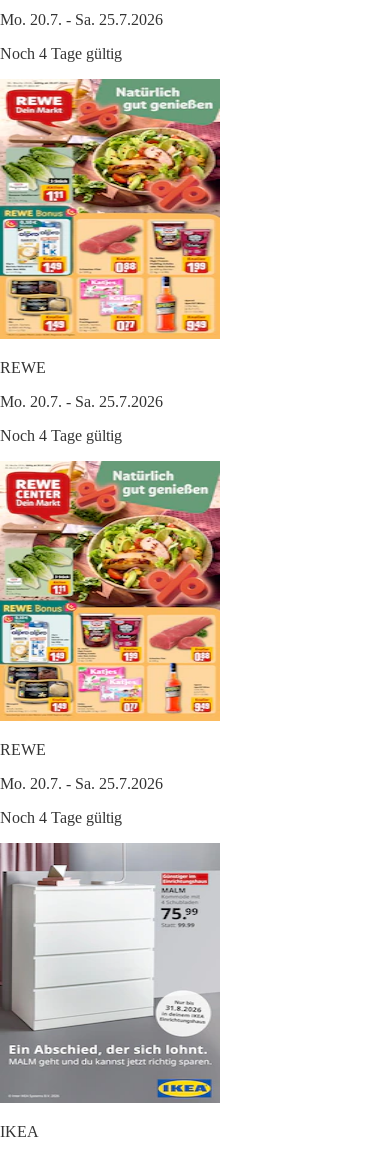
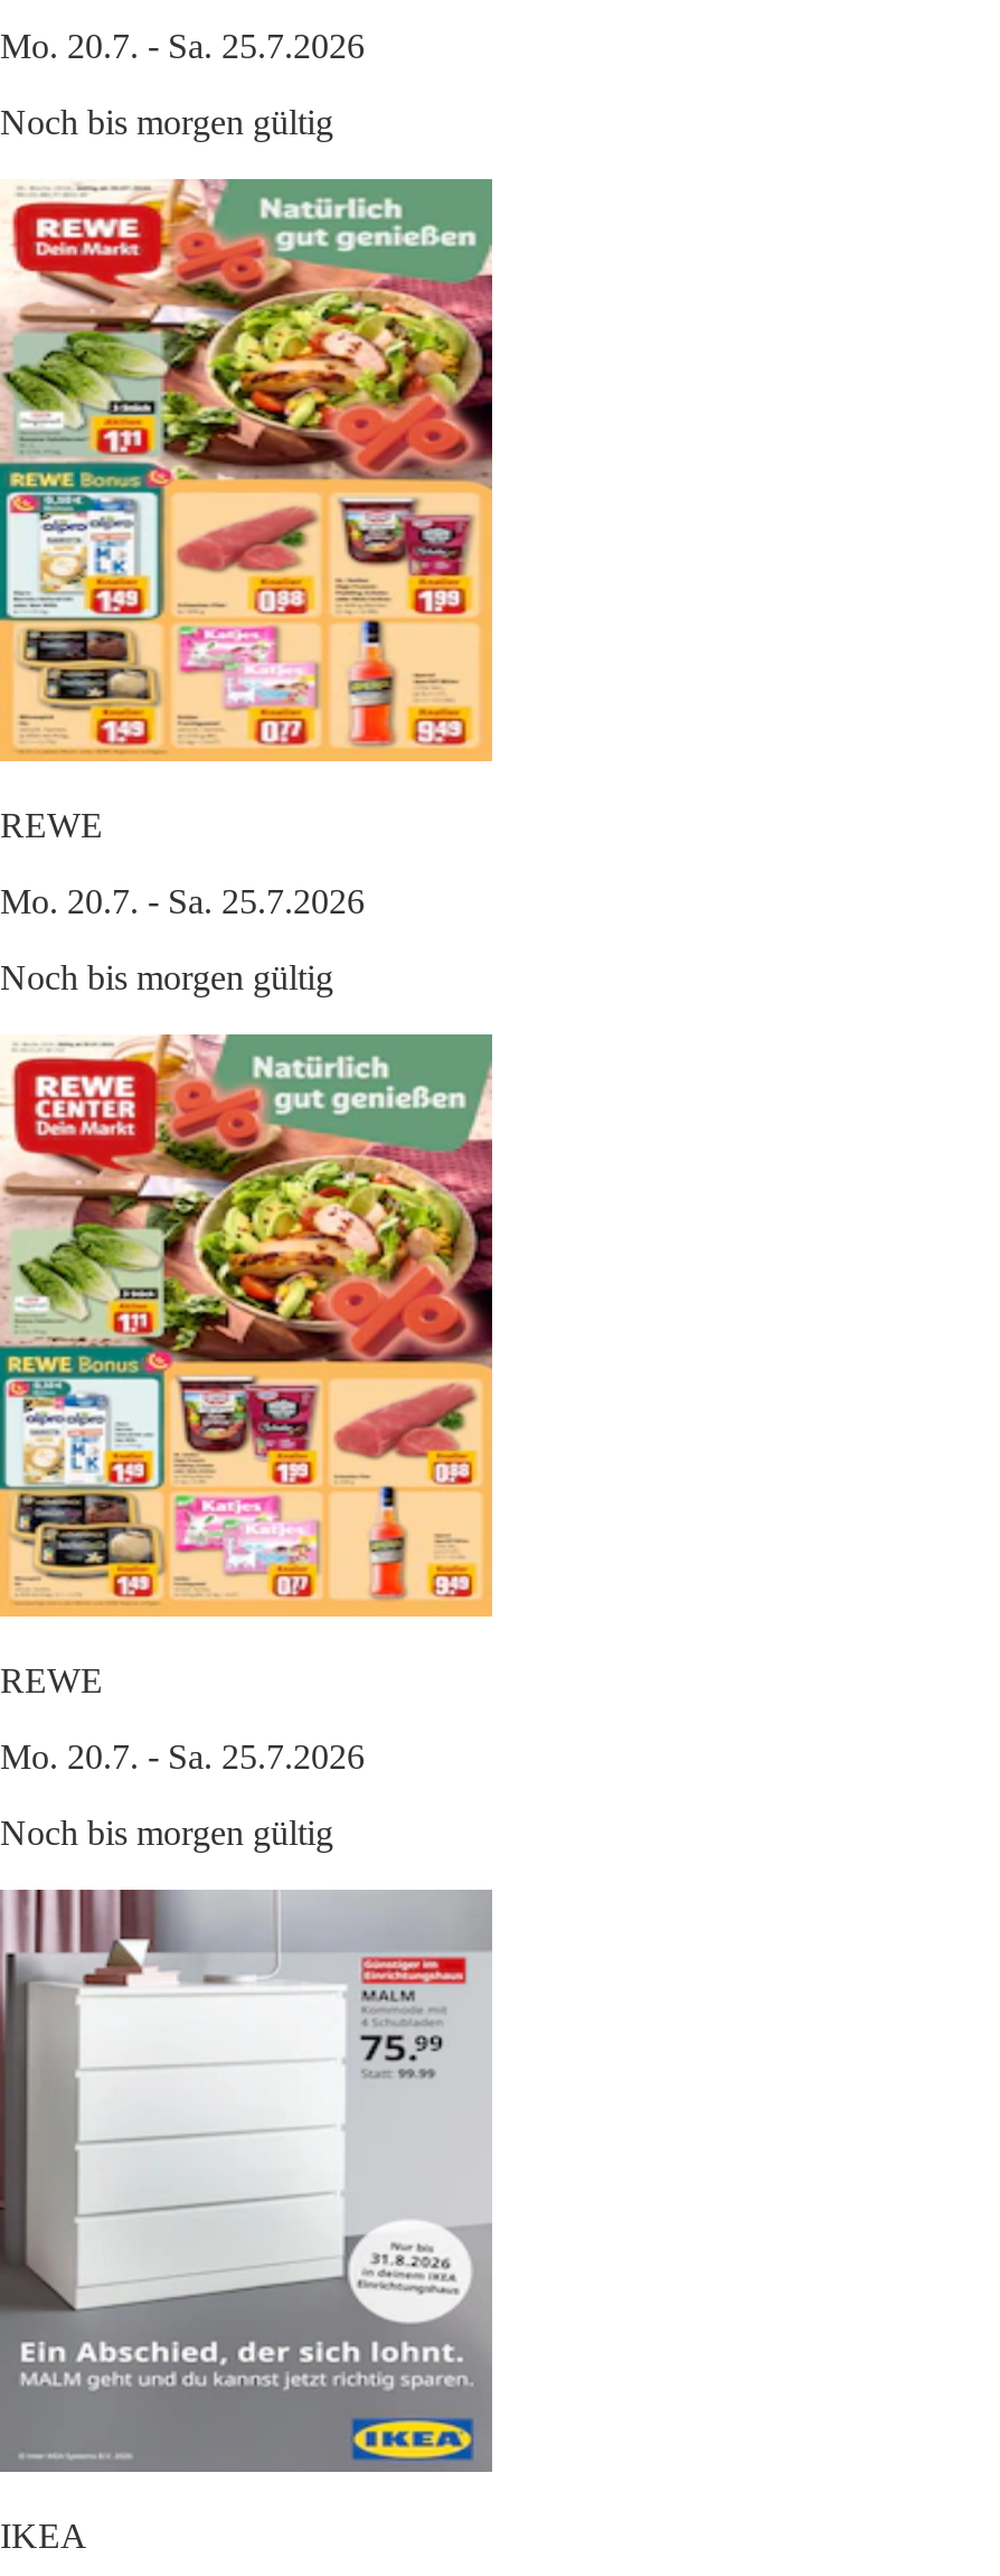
- Noch 4 Tage gültig
+ Noch bis morgen gültig

- Noch 4 Tage gültig
+ Noch bis morgen gültig

- Noch 4 Tage gültig
+ Noch bis morgen gültig
